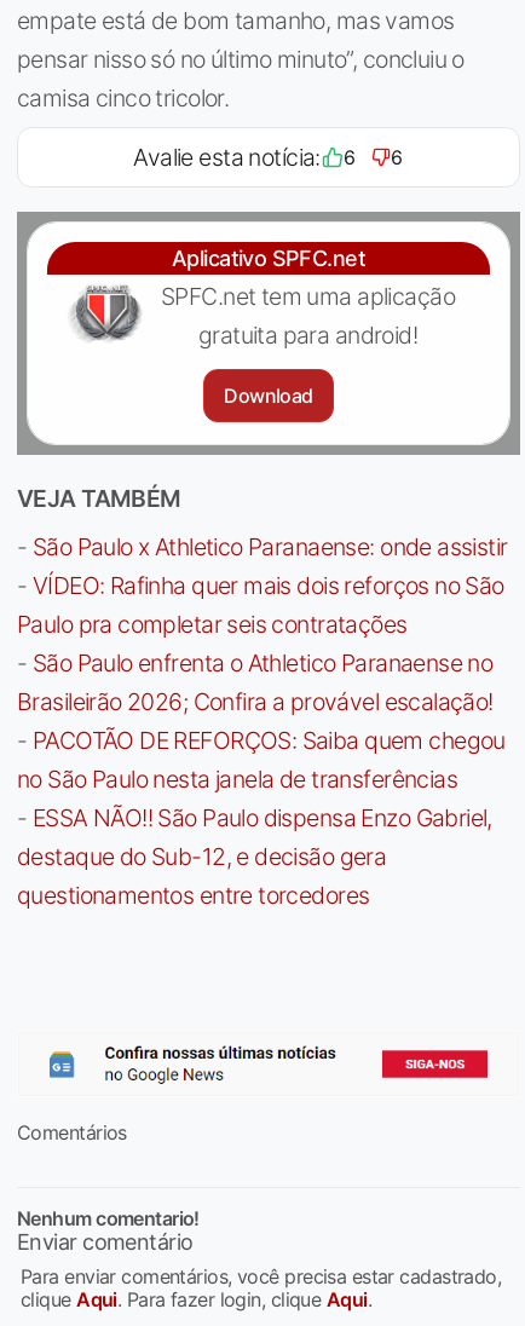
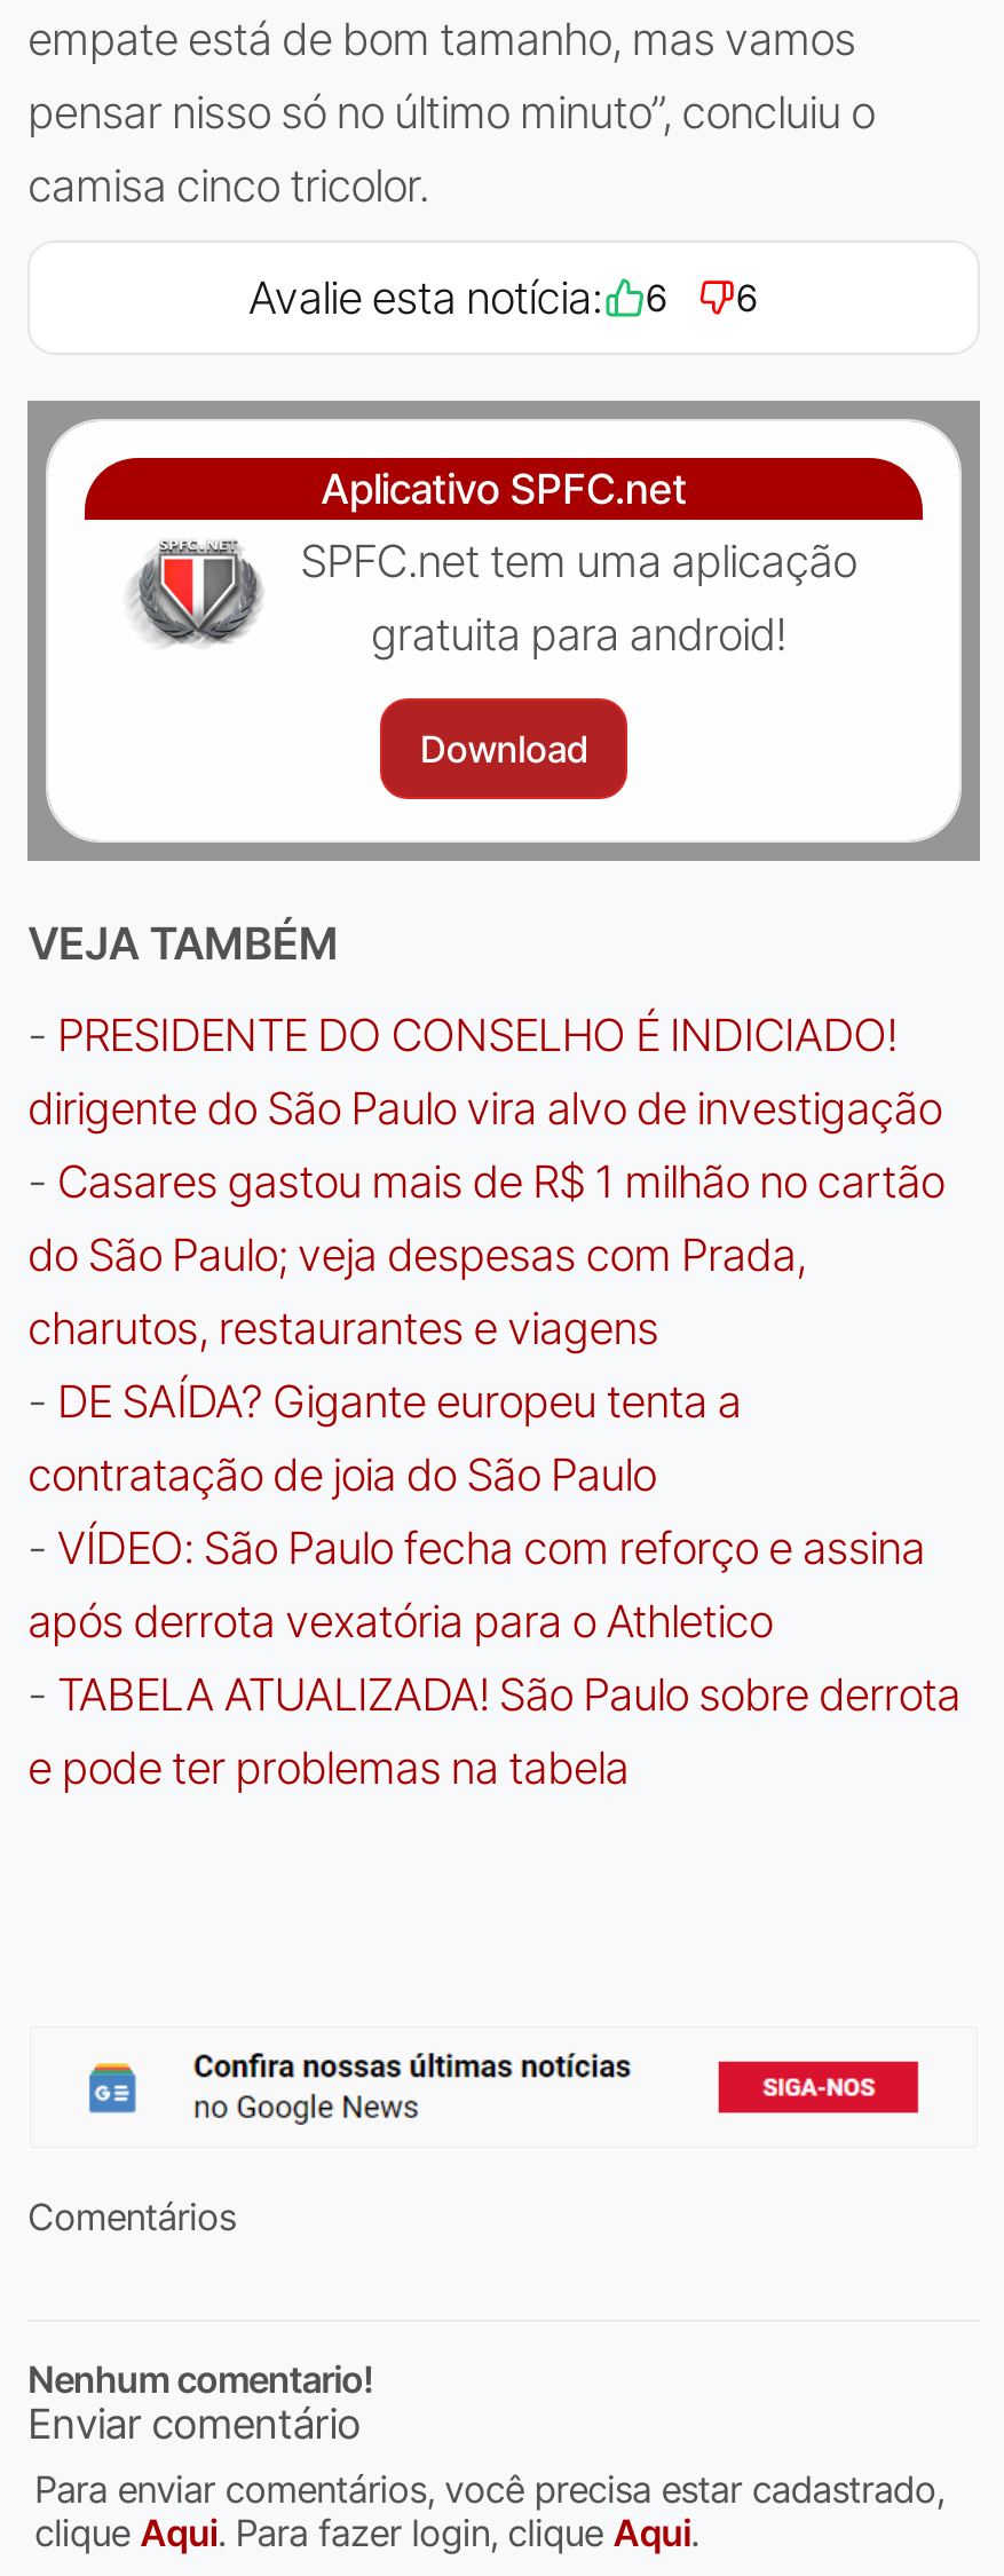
- - São Paulo x Athletico Paranaense: onde assistir
- - VÍDEO: Rafinha quer mais dois reforços no São
- Paulo pra completar seis contratações
- - São Paulo enfrenta o Athletico Paranaense no
- Brasileirão 2026; Confira a provável escalação!
- - PACOTÃO DE REFORÇOS: Saiba quem chegou
- no São Paulo nesta janela de transferências
- - ESSA NÃO!! São Paulo dispensa Enzo Gabriel,
- destaque do Sub-12, e decisão gera
- questionamentos entre torcedores
+ - PRESIDENTE DO CONSELHO É INDICIADO!
+ dirigente do São Paulo vira alvo de investigação
+ - Casares gastou mais de R$ 1 milhão no cartão
+ do São Paulo; veja despesas com Prada,
+ charutos, restaurantes e viagens
+ - DE SAÍDA? Gigante europeu tenta a
+ contratação de joia do São Paulo
+ - VÍDEO: São Paulo fecha com reforço e assina
+ após derrota vexatória para o Athletico
+ - TABELA ATUALIZADA! São Paulo sobre derrota
+ e pode ter problemas na tabela
